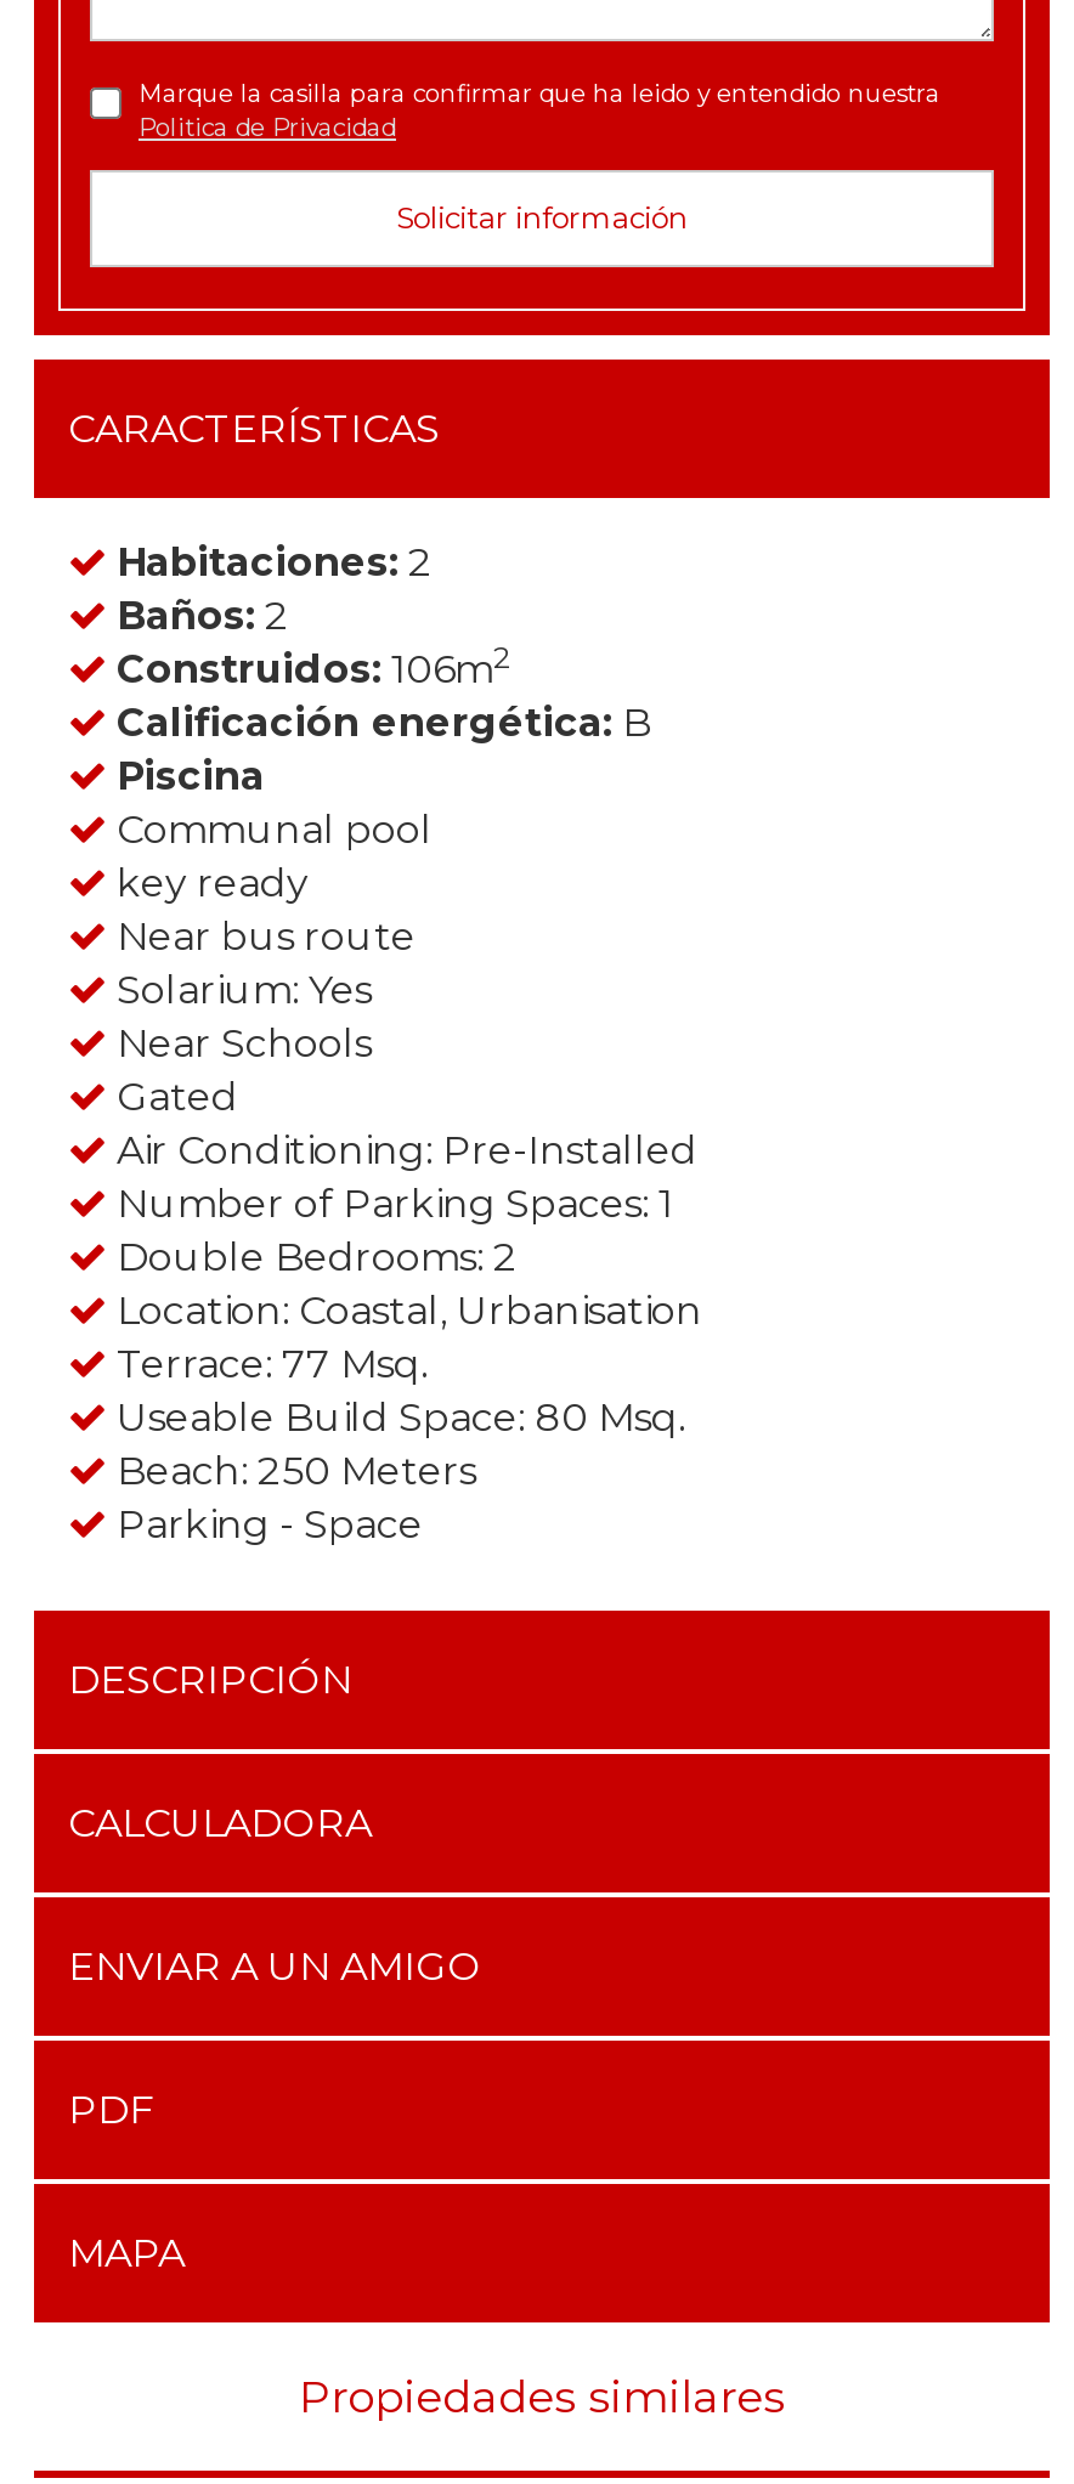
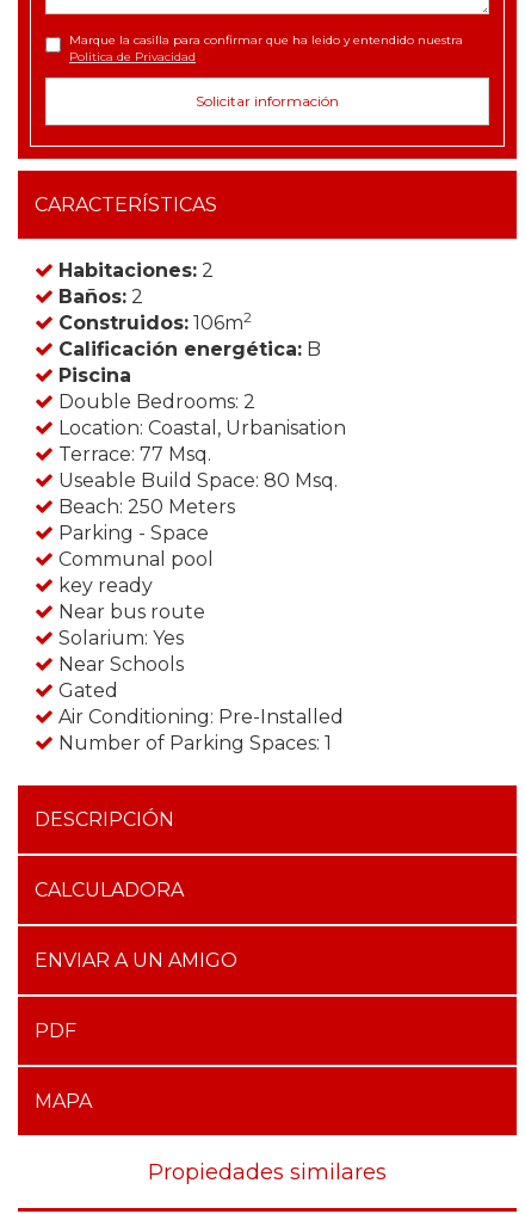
moved down: Communal pool | key ready | Near bus route | Solarium: Yes | Near Schools | Gated | Air Conditioning: Pre-Installed | Number of Parking Spaces: 1

moved up: Double Bedrooms: 2 | Location: Coastal, Urbanisation | Terrace: 77 Msq. | Useable Build Space: 80 Msq. | Beach: 250 Meters | Parking - Space
